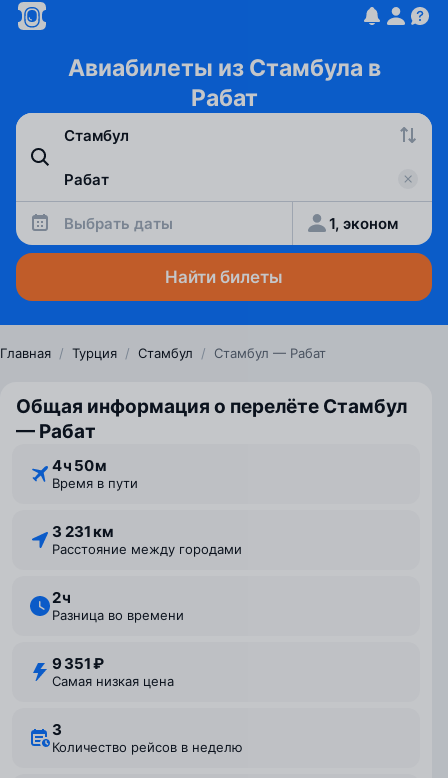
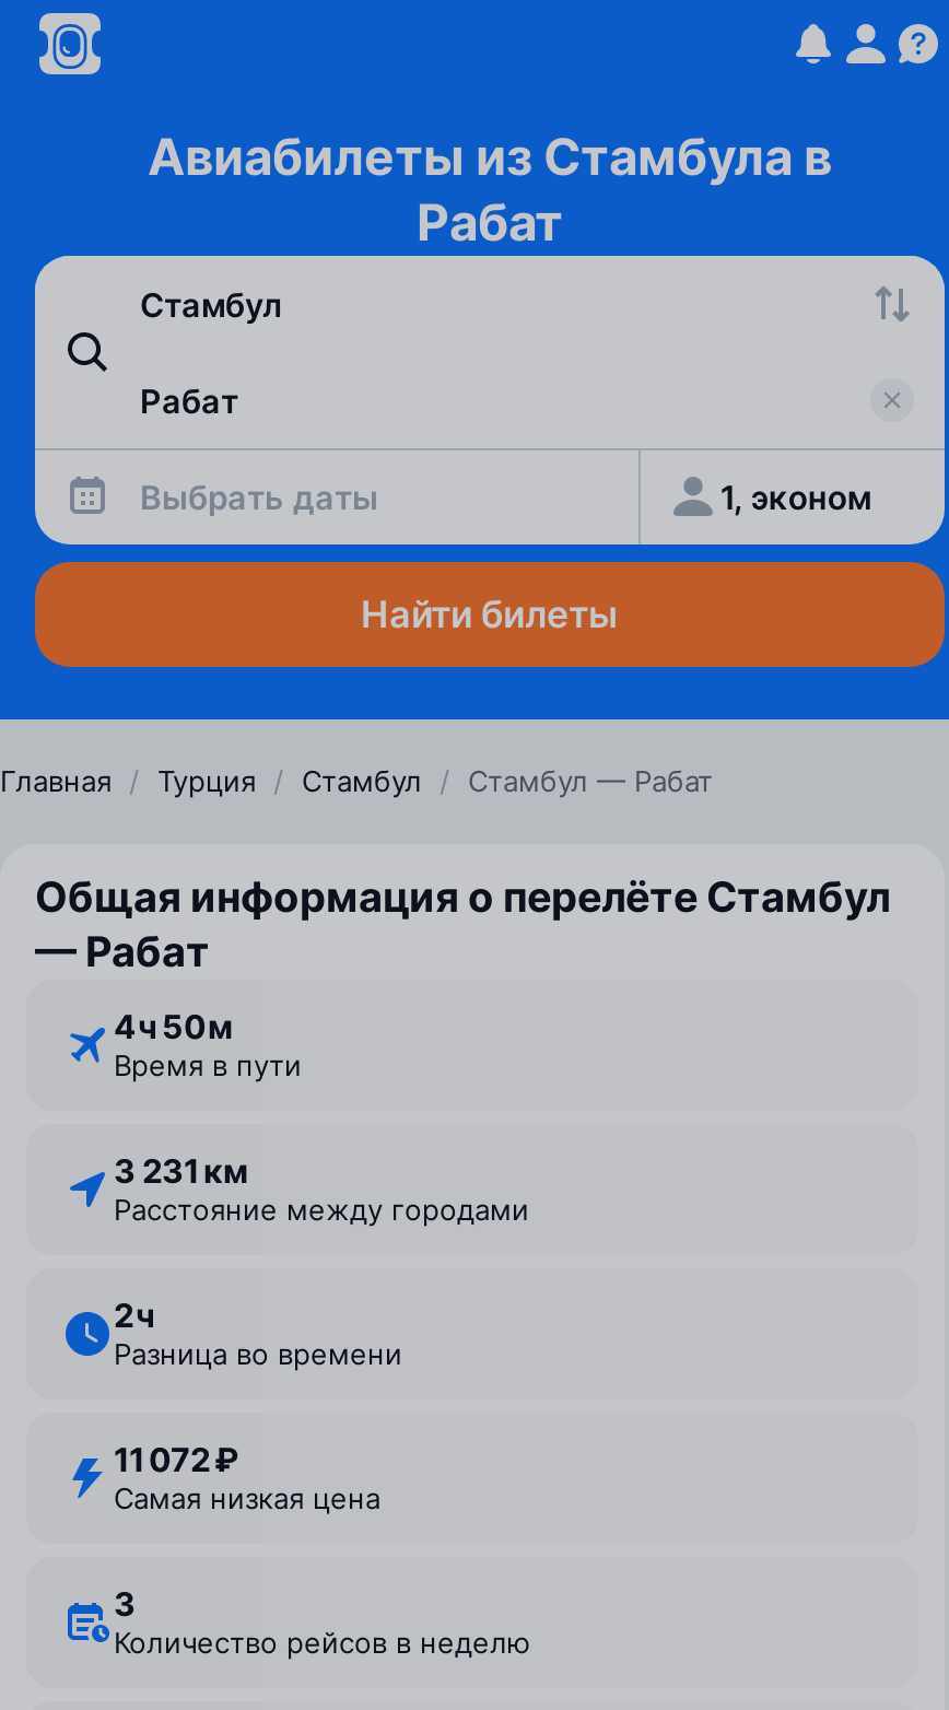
- 9 351 ₽
+ 11 072 ₽
